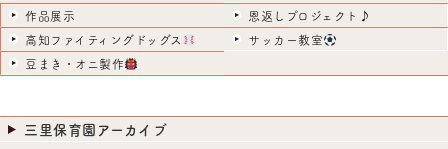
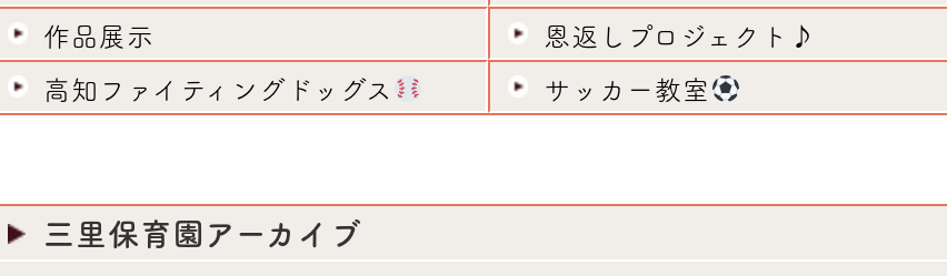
- 豆まき・オニ製作
